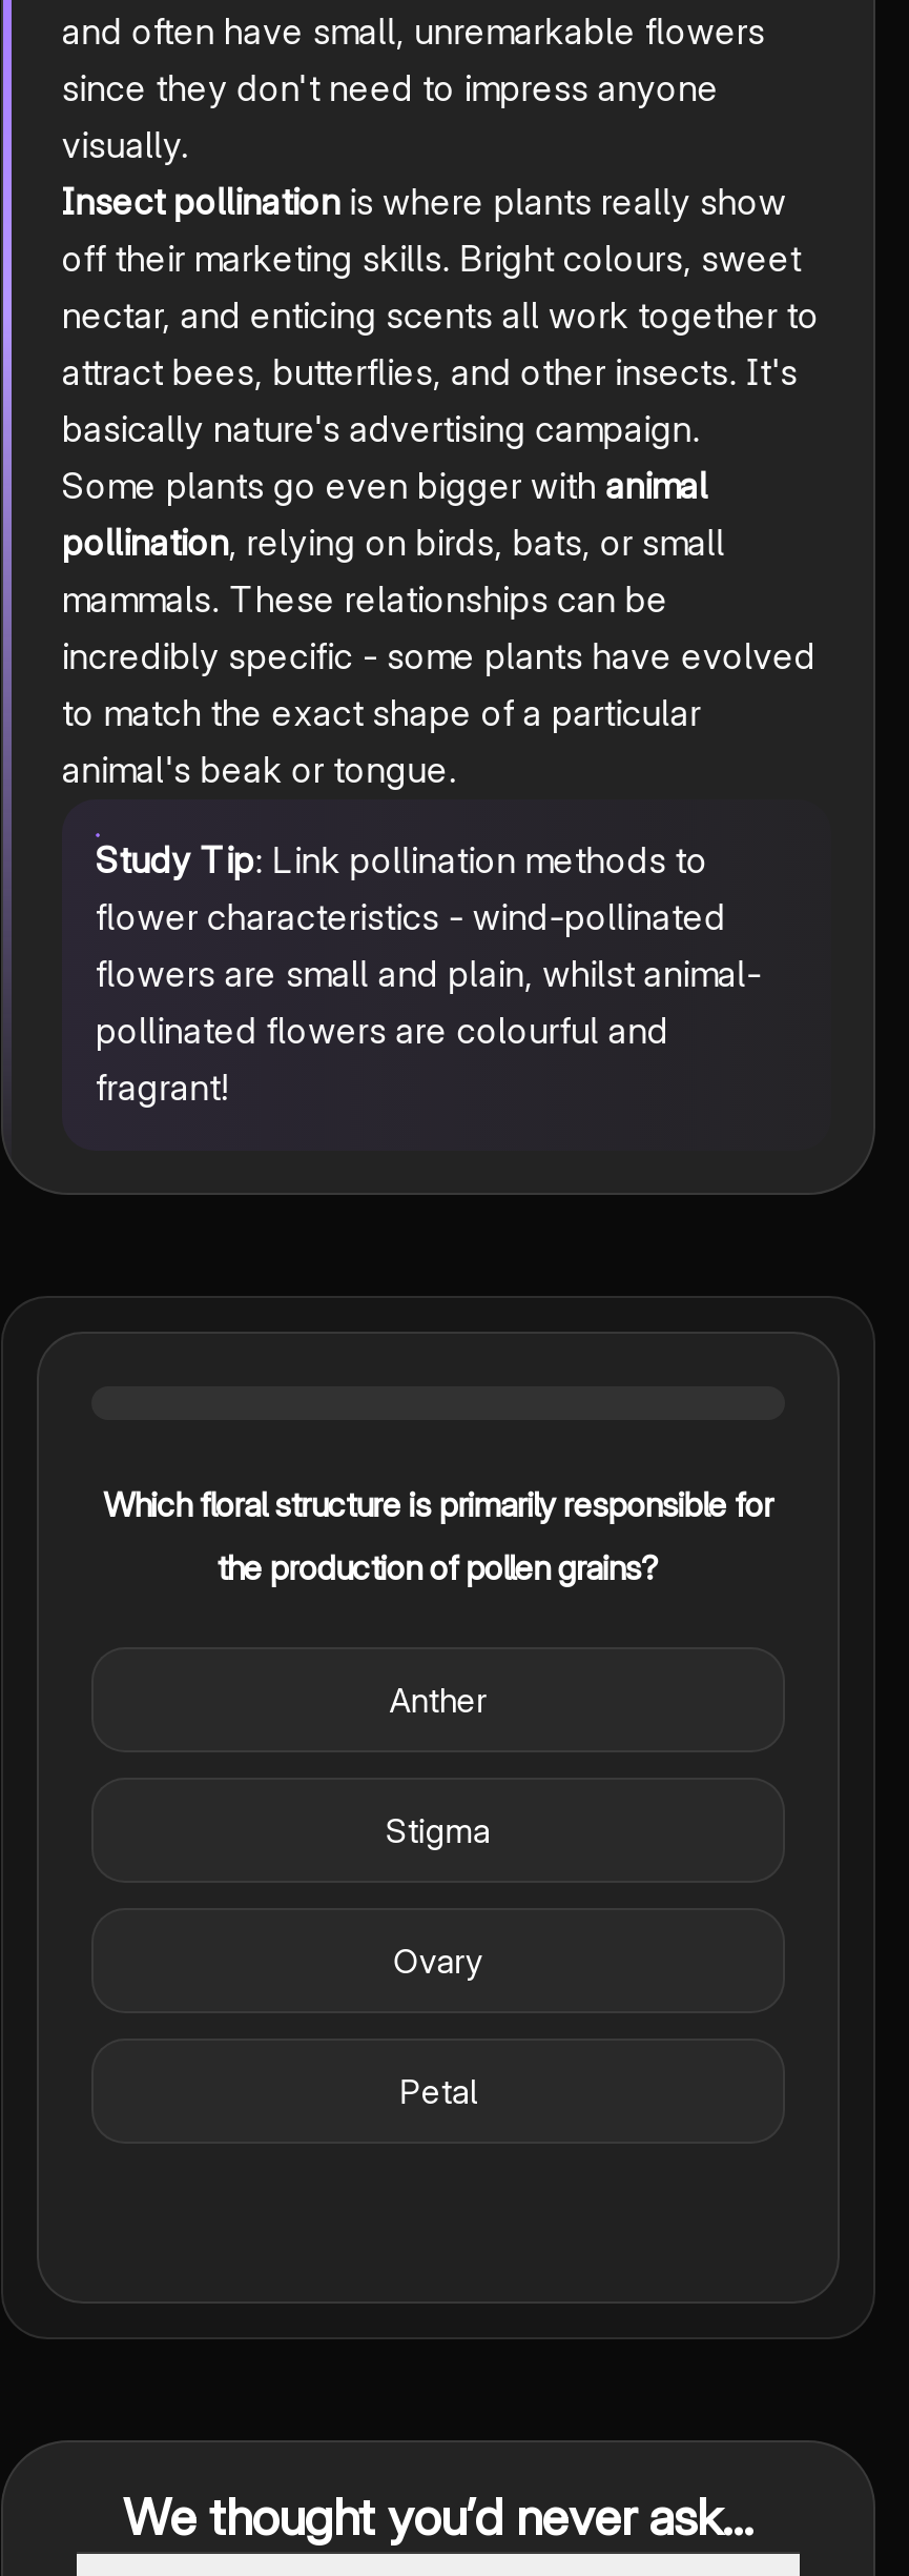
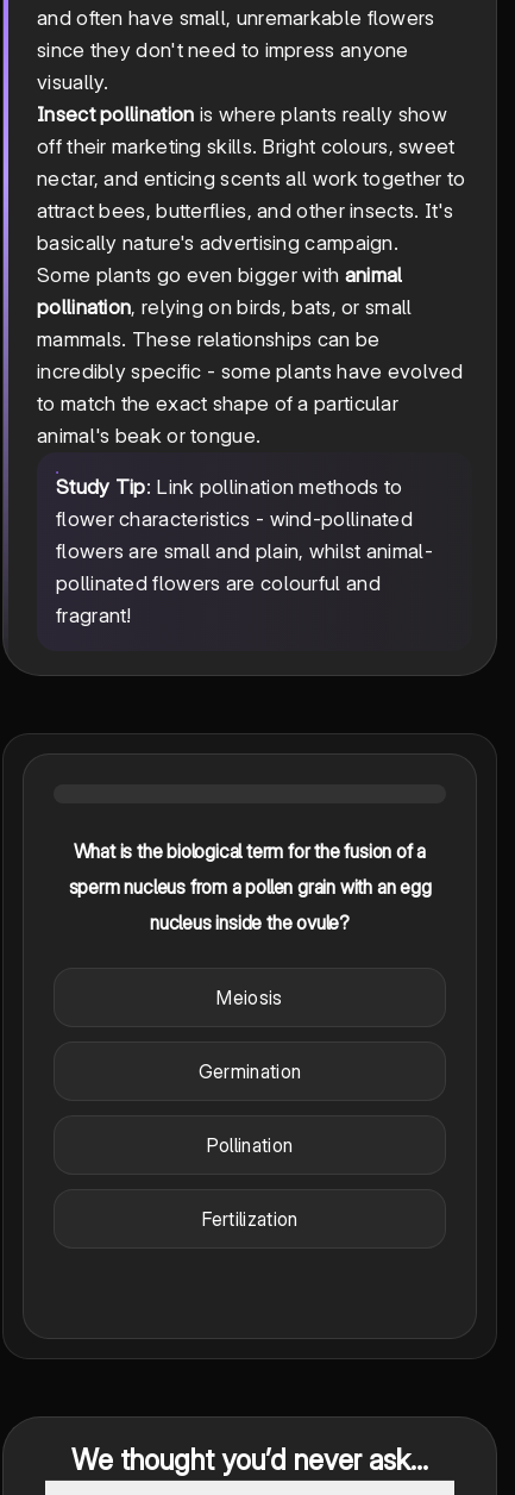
- Which floral structure is primarily responsible for
- the production of pollen grains?
- Anther
- Stigma
- Ovary
- Petal
+ What is the biological term for the fusion of a
+ sperm nucleus from a pollen grain with an egg
+ nucleus inside the ovule?
+ Meiosis
+ Germination
+ Pollination
+ Fertilization
